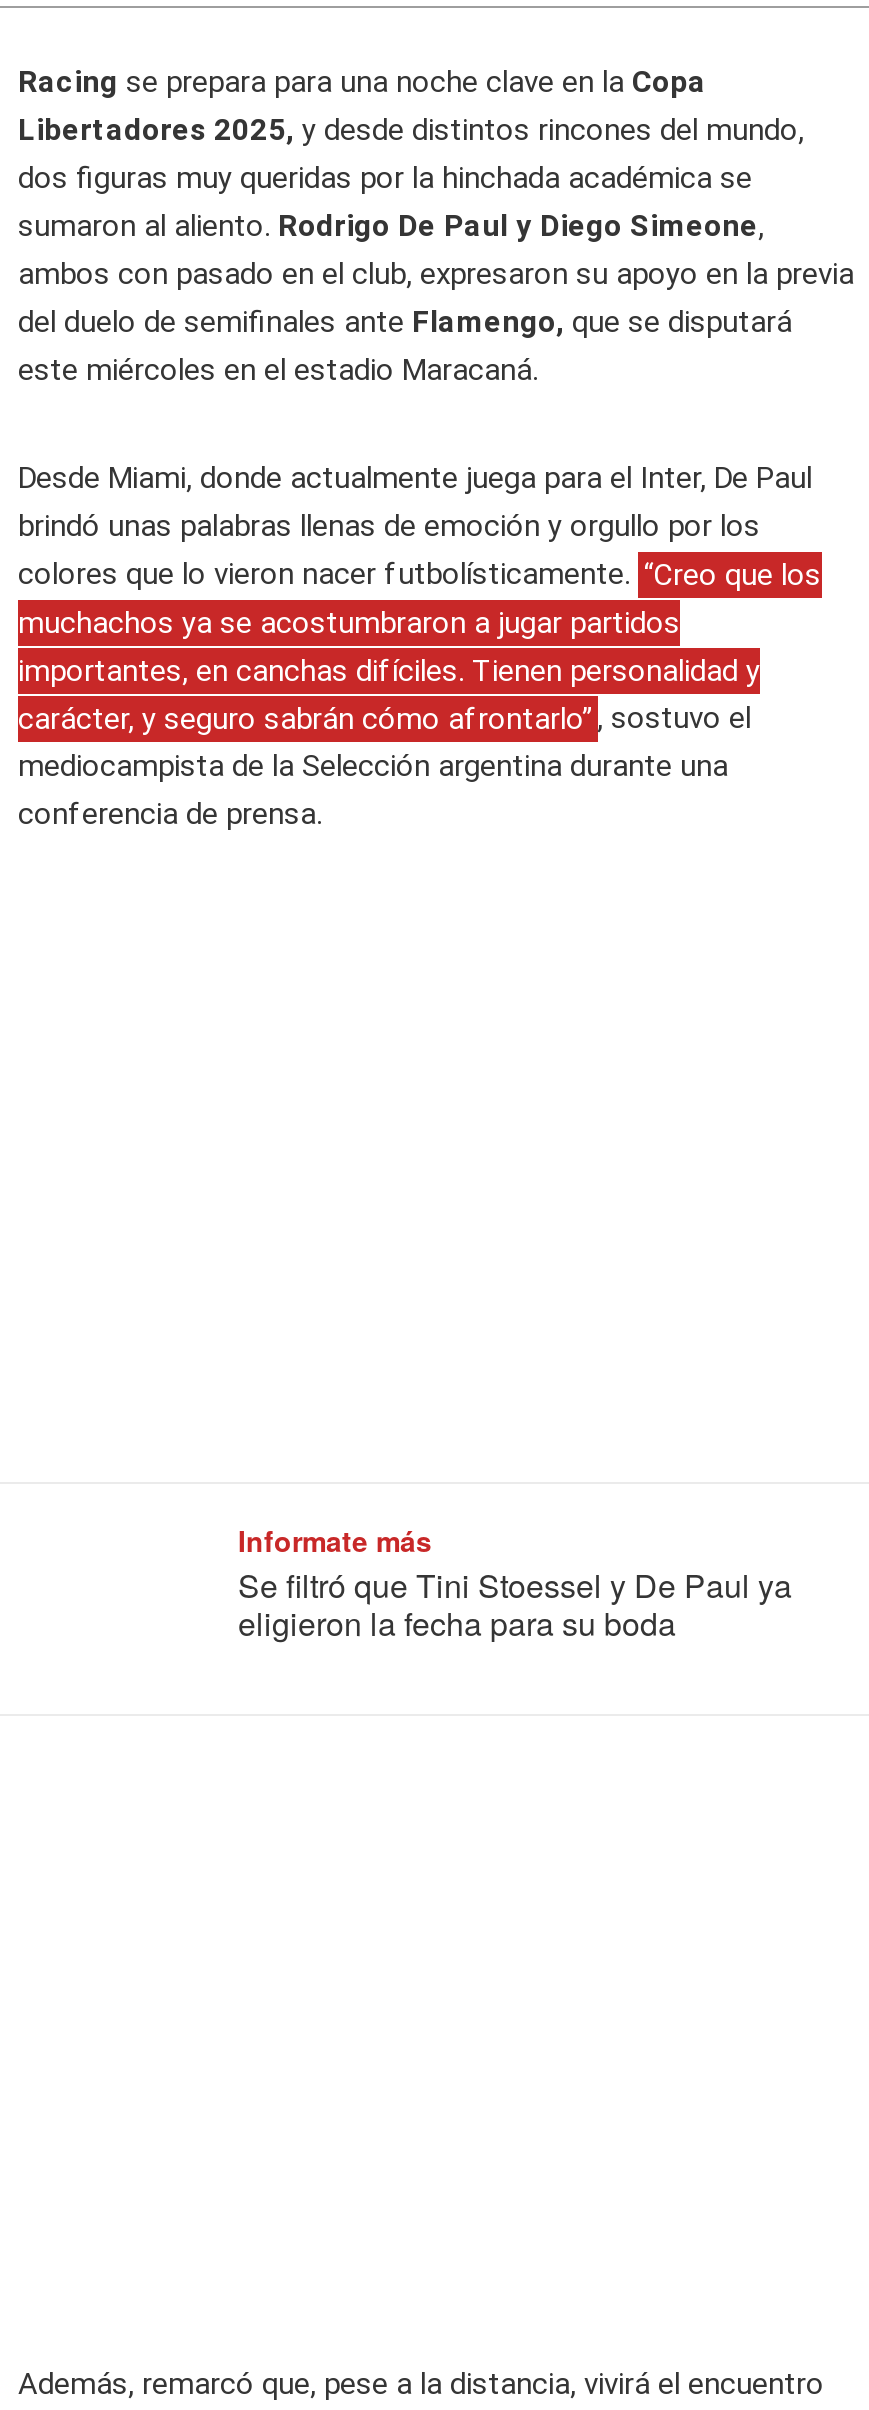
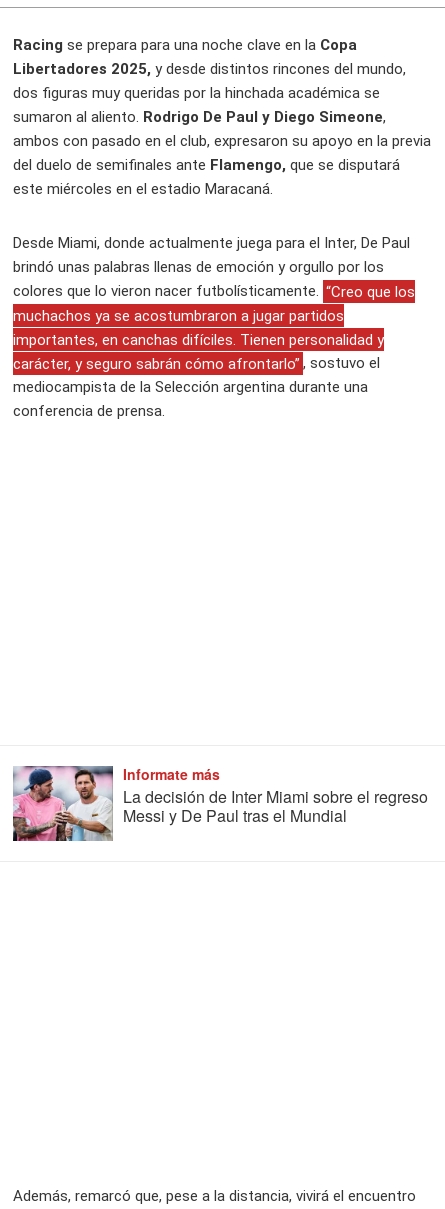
+ [image]

- Se filtró que Tini Stoessel y De Paul ya
- eligieron la fecha para su boda
+ La decisión de Inter Miami sobre el regreso
+ Messi y De Paul tras el Mundial
